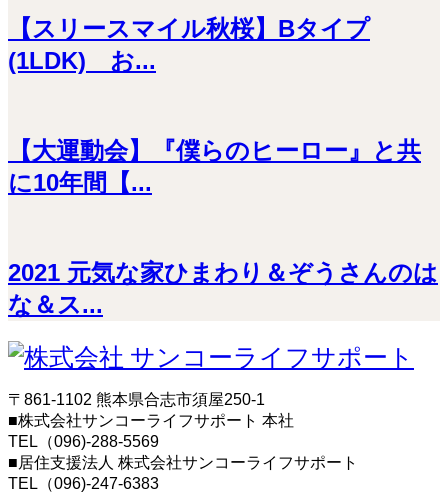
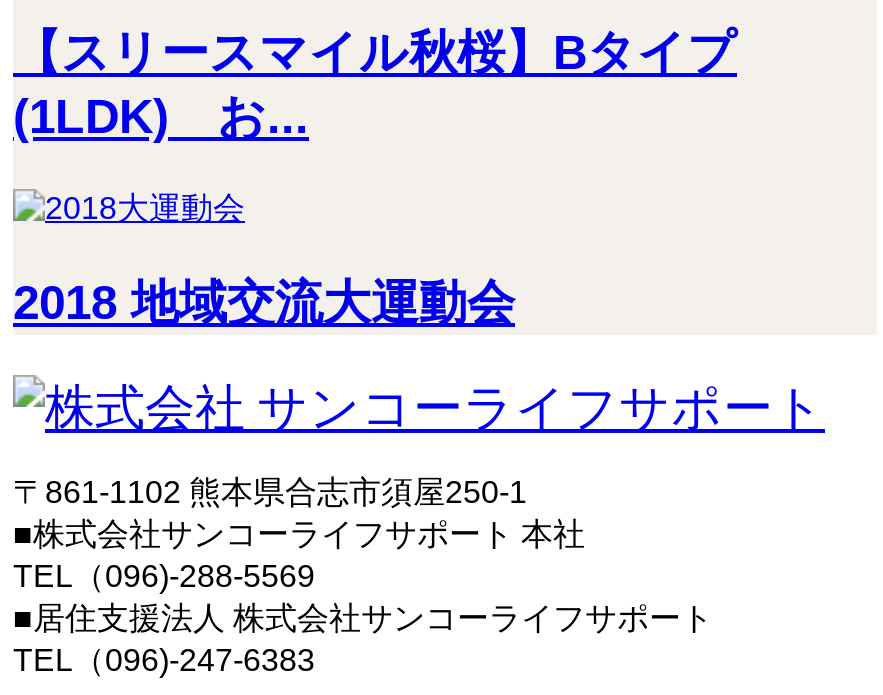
- 【大運動会】『僕らのヒーロー』と共
- に10年間【...
- 2021 元気な家ひまわり＆ぞうさんのは
- な＆ス...
+ 2018 地域交流大運動会
